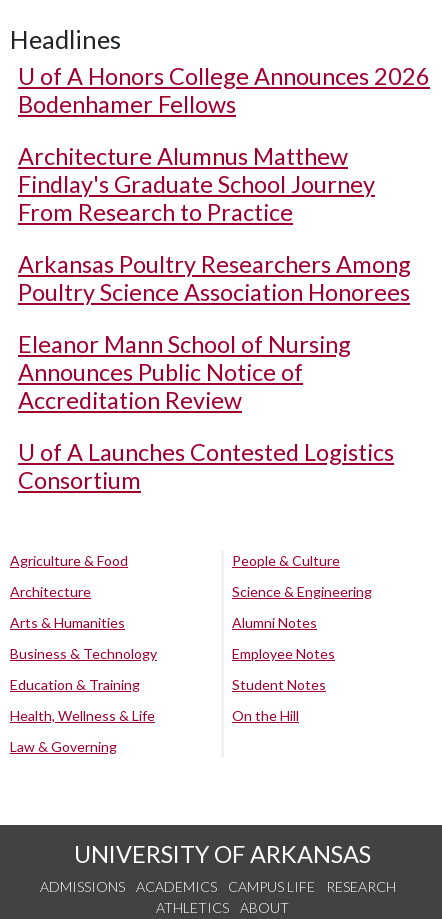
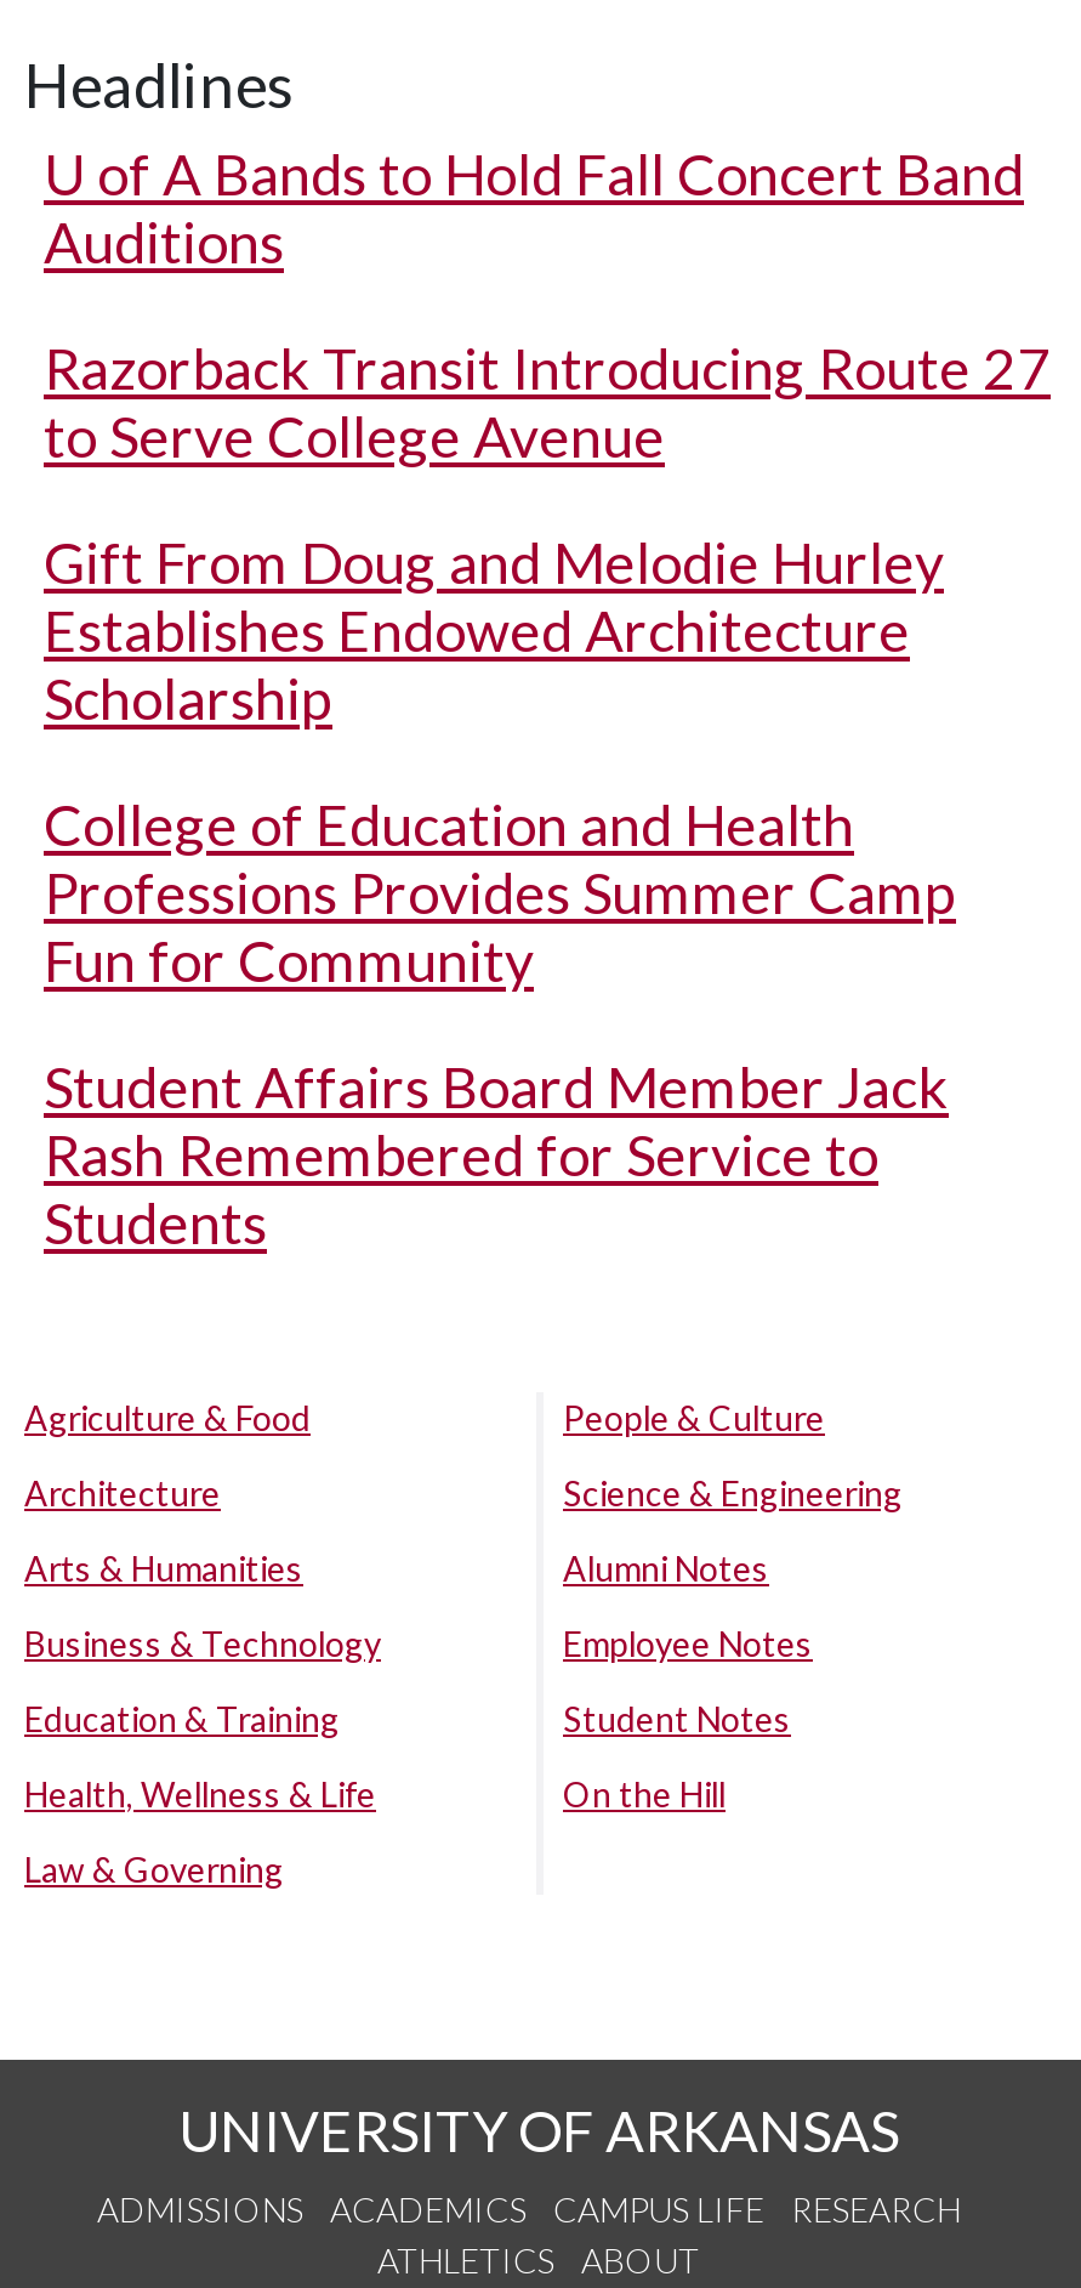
- U of A Honors College Announces 2026
- Bodenhamer Fellows
+ U of A Bands to Hold Fall Concert Band
+ Auditions

- Architecture Alumnus Matthew
- Findlay's Graduate School Journey
- From Research to Practice
+ Razorback Transit Introducing Route 27
+ to Serve College Avenue

- Arkansas Poultry Researchers Among
- Poultry Science Association Honorees
+ Gift From Doug and Melodie Hurley
+ Establishes Endowed Architecture
+ Scholarship

- Eleanor Mann School of Nursing
- Announces Public Notice of
- Accreditation Review
+ College of Education and Health
+ Professions Provides Summer Camp
+ Fun for Community

- U of A Launches Contested Logistics
- Consortium
+ Student Affairs Board Member Jack
+ Rash Remembered for Service to
+ Students
